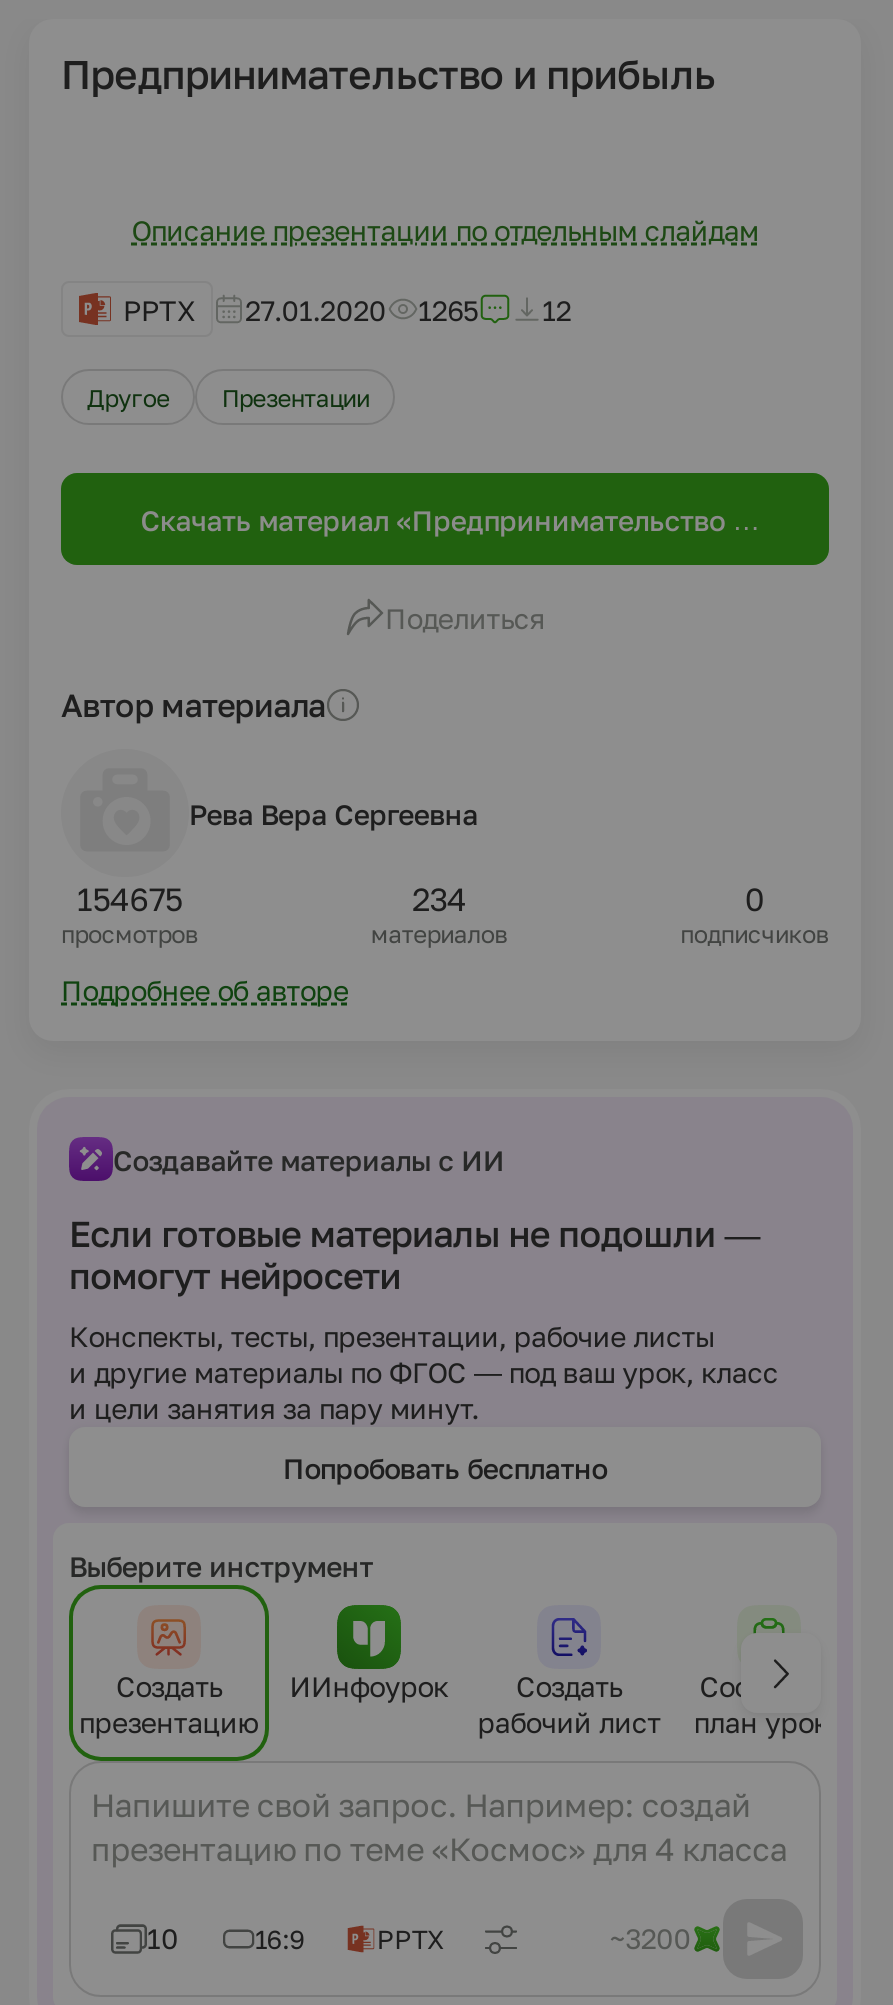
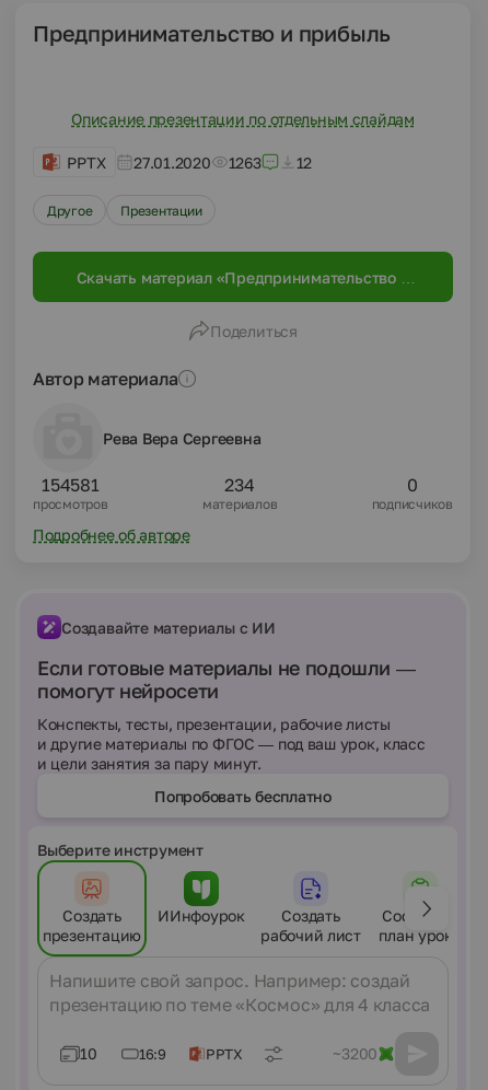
- PPTX 27.01.2020 1265 12
+ PPTX 27.01.2020 1263 12

- 154675
+ 154581
